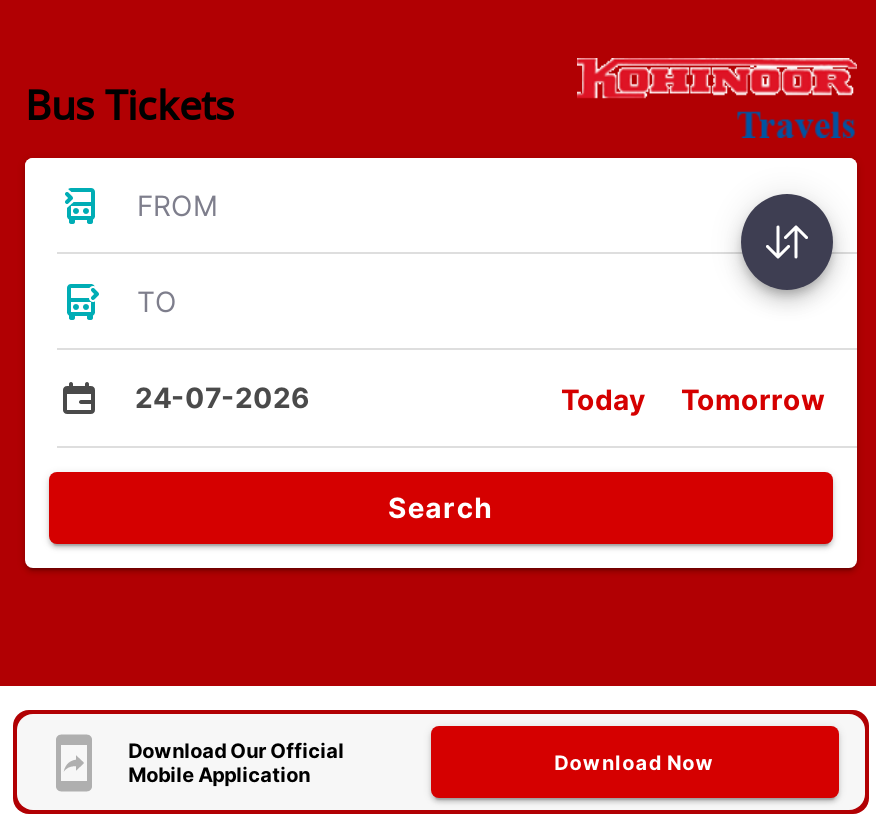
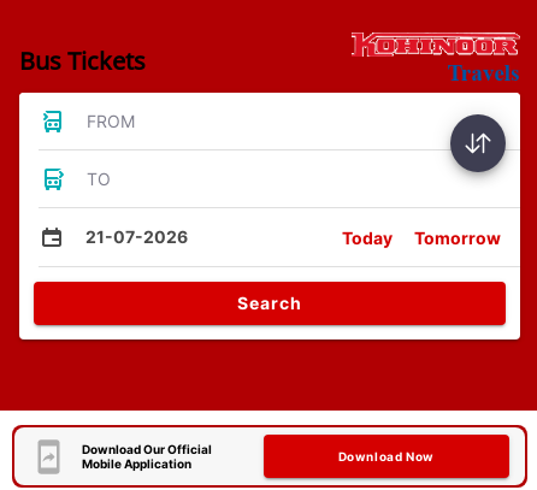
- 24-07-2026
+ 21-07-2026
